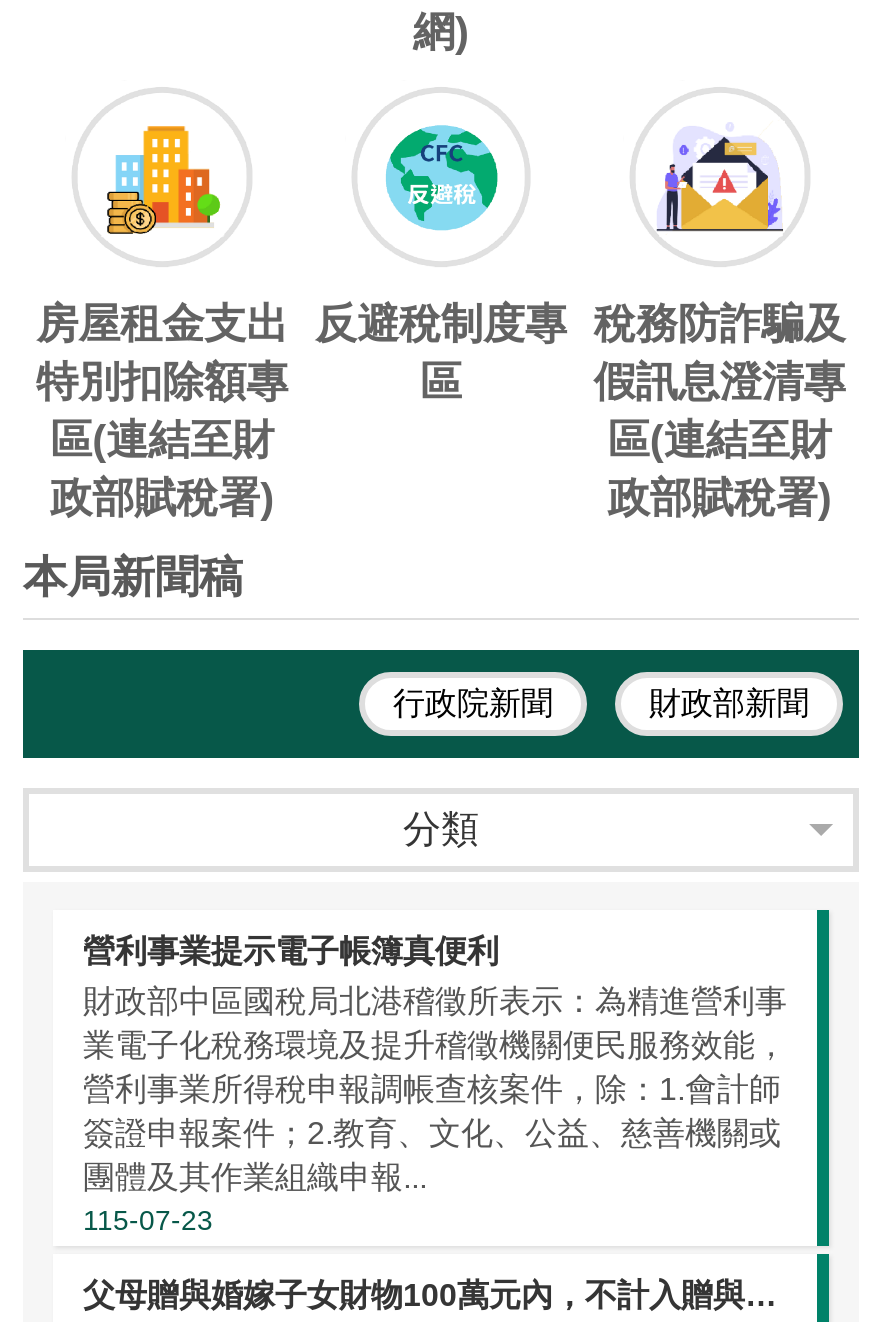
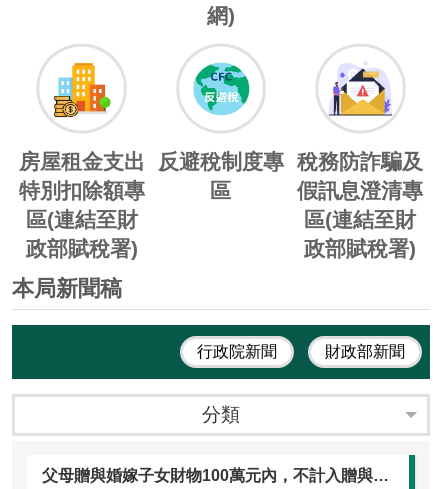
- 營利事業提示電子帳簿真便利
- 財政部中區國稅局北港稽徵所表示：為精進營利事
- 業電子化稅務環境及提升稽徵機關便民服務效能，
- 營利事業所得稅申報調帳查核案件，除：1.會計師
- 簽證申報案件；2.教育、文化、公益、慈善機關或
- 團體及其作業組織申報...
- 115-07-23
